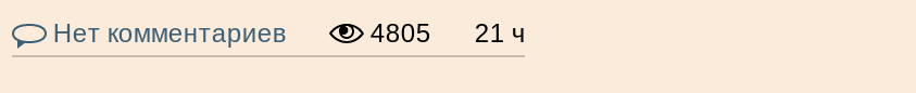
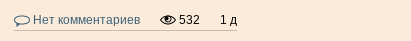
- 4805
- 21 ч
+ 532
+ 1 д
